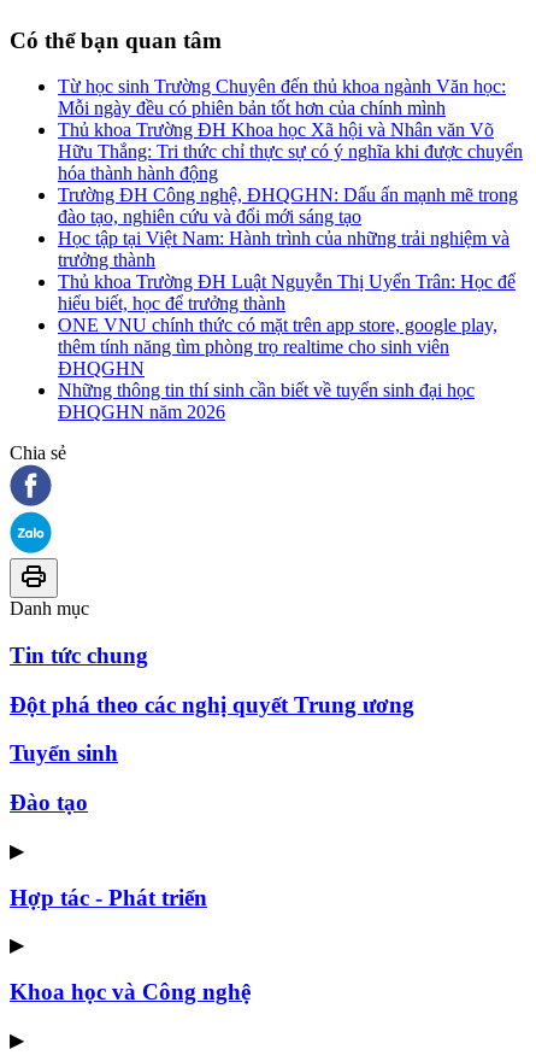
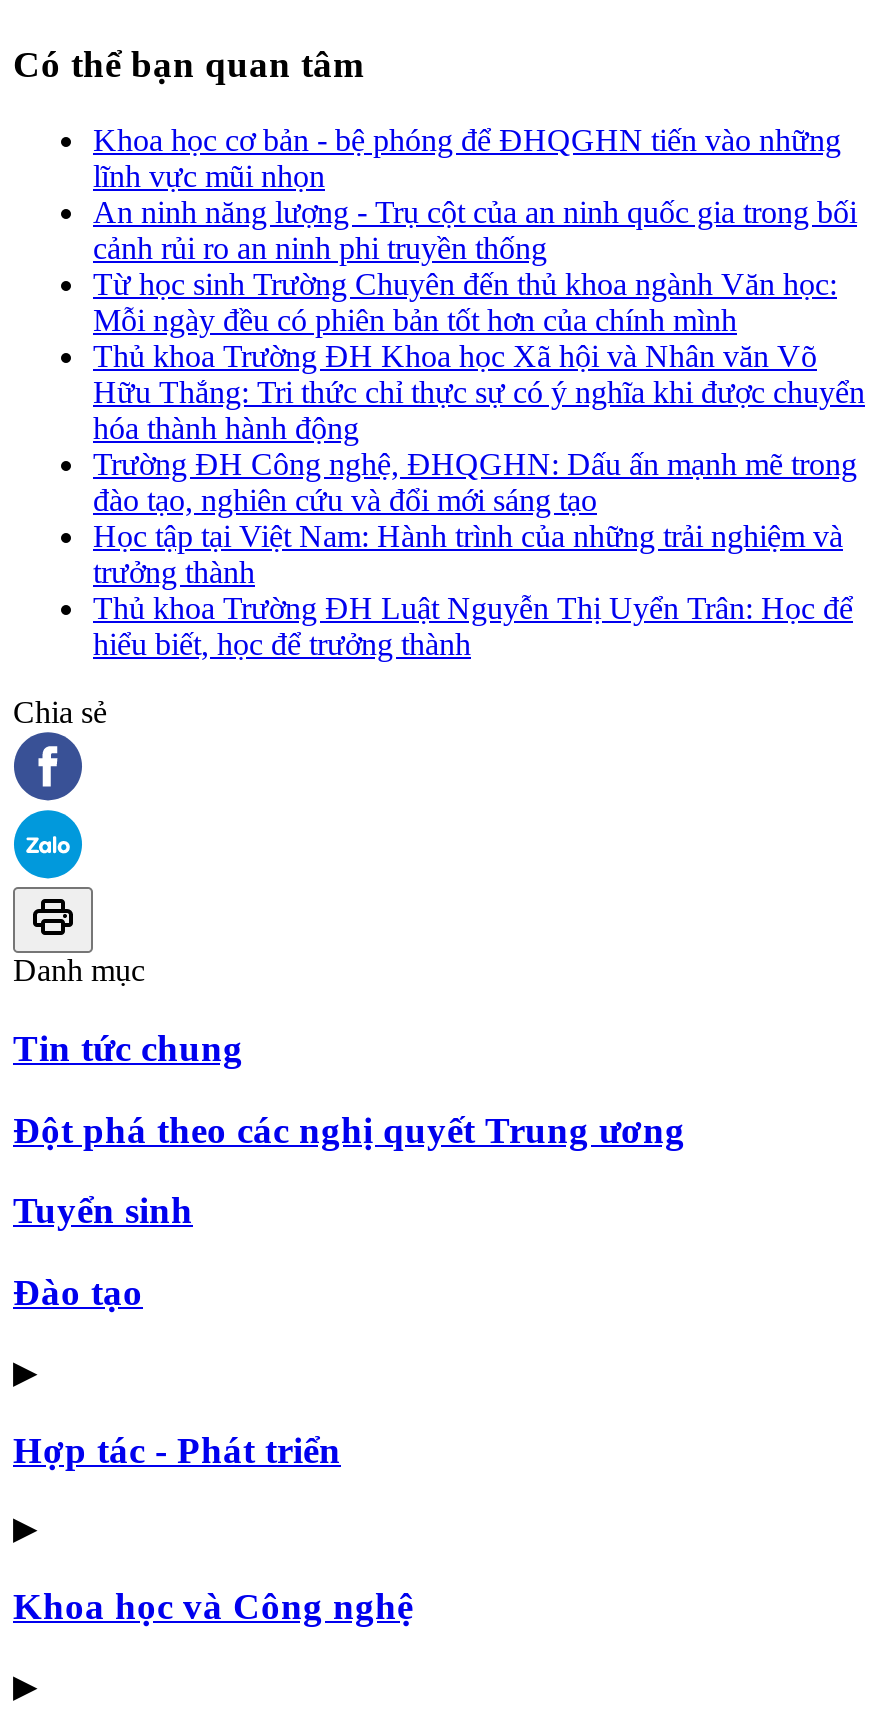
+ Khoa học cơ bản - bệ phóng để ĐHQGHN tiến vào những
+ lĩnh vực mũi nhọn
+ An ninh năng lượng - Trụ cột của an ninh quốc gia trong bối
+ cảnh rủi ro an ninh phi truyền thống

moved down: Từ học sinh Trường Chuyên đến thủ khoa ngành Văn học: | Mỗi ngày đều có phiên bản tốt hơn của chính mình | Thủ khoa Trường ĐH Khoa học Xã hội và Nhân văn Võ | ... | Thủ khoa Trường ĐH Luật Nguyễn Thị Uyển Trân: Học để | hiểu biết, học để trưởng thành

- ONE VNU chính thức có mặt trên app store, google play,
- thêm tính năng tìm phòng trọ realtime cho sinh viên
- ĐHQGHN
- Những thông tin thí sinh cần biết về tuyển sinh đại học
- ĐHQGHN năm 2026
